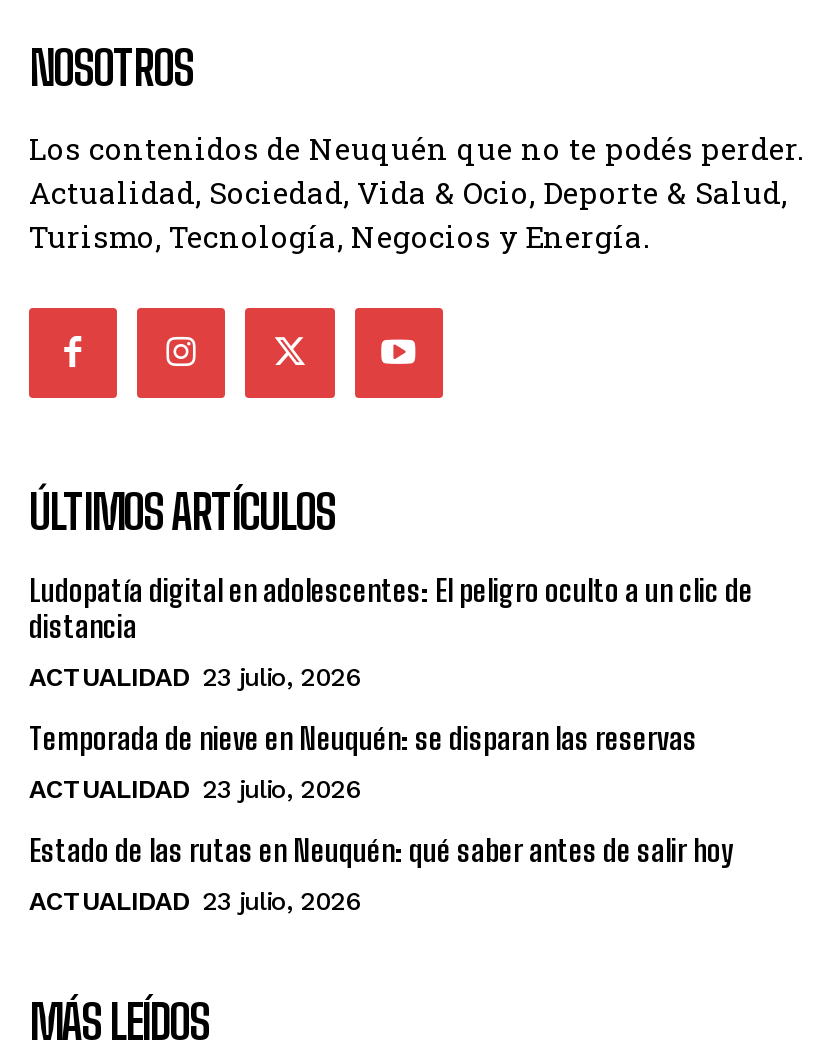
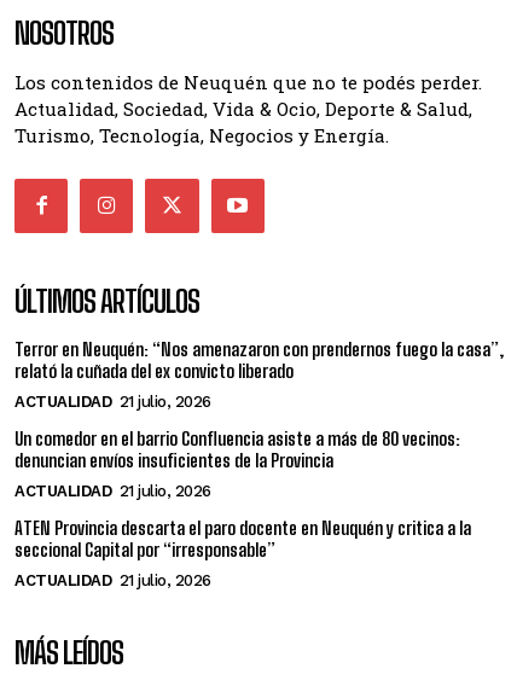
- Ludopatía digital en adolescentes: El peligro oculto a un clic de
- distancia
+ Terror en Neuquén: “Nos amenazaron con prendernos fuego la casa”,
+ relató la cuñada del ex convicto liberado

- ACTUALIDAD 23 julio, 2026
+ ACTUALIDAD 21 julio, 2026

- Temporada de nieve en Neuquén: se disparan las reservas
+ Un comedor en el barrio Confluencia asiste a más de 80 vecinos:
+ denuncian envíos insuficientes de la Provincia

- ACTUALIDAD 23 julio, 2026
+ ACTUALIDAD 21 julio, 2026

- Estado de las rutas en Neuquén: qué saber antes de salir hoy
+ ATEN Provincia descarta el paro docente en Neuquén y critica a la
+ seccional Capital por “irresponsable”

- ACTUALIDAD 23 julio, 2026
+ ACTUALIDAD 21 julio, 2026
